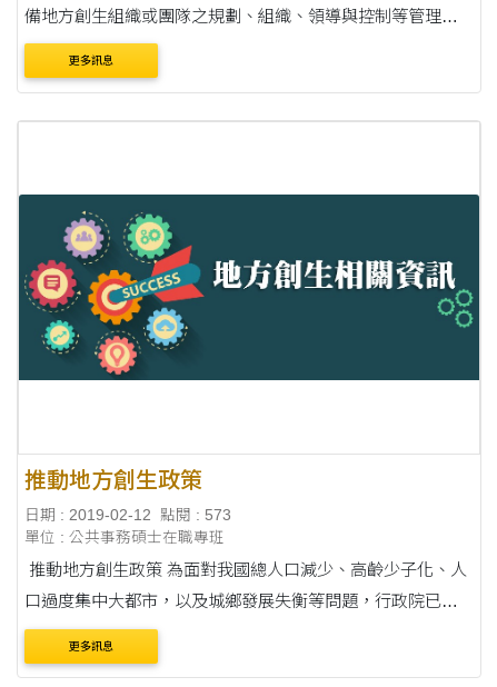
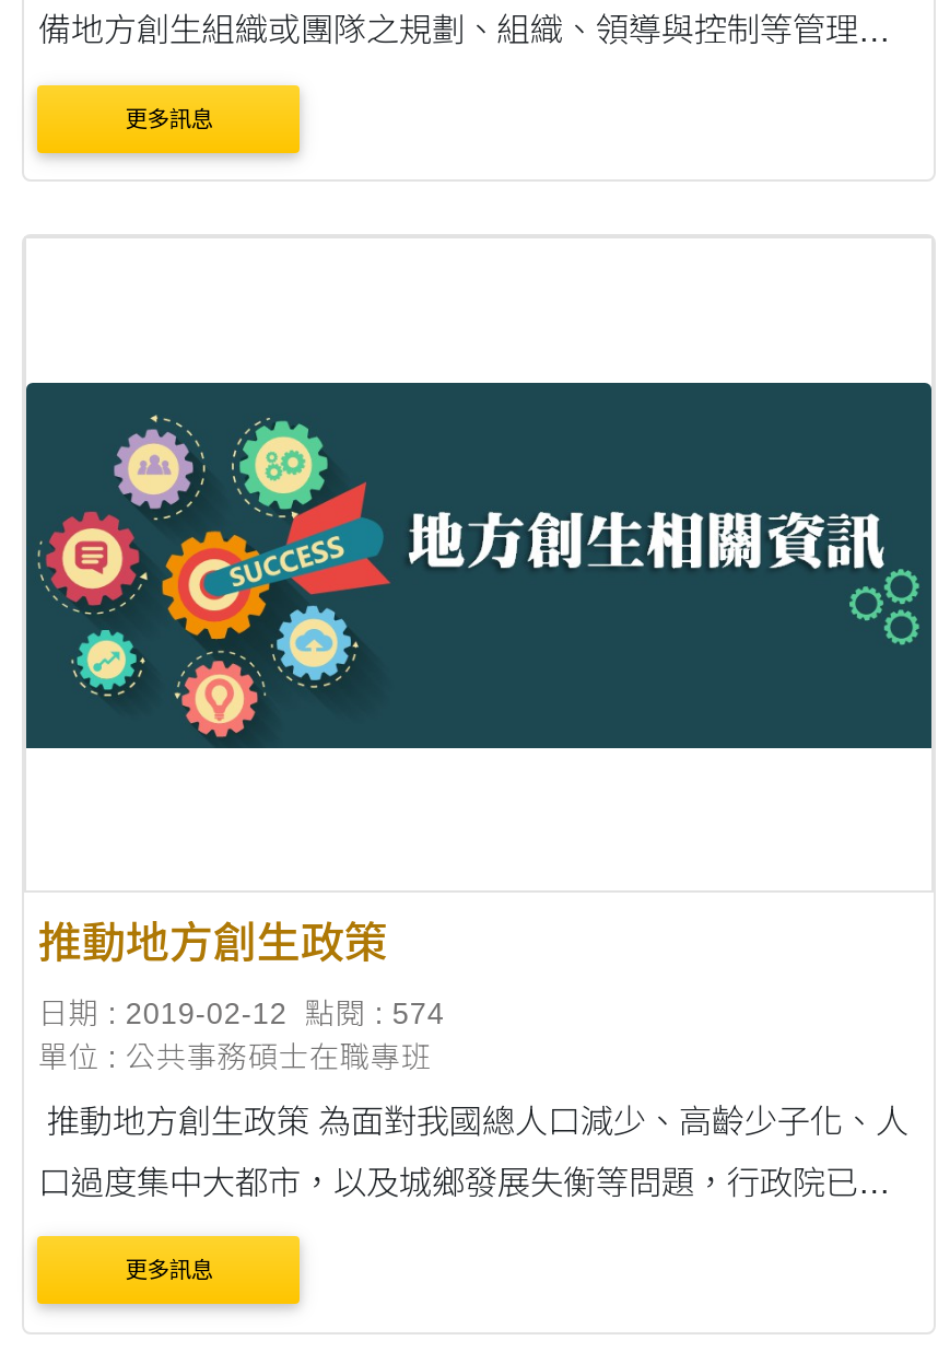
- 日期 : 2019-02-12 點閱 : 573
+ 日期 : 2019-02-12 點閱 : 574
